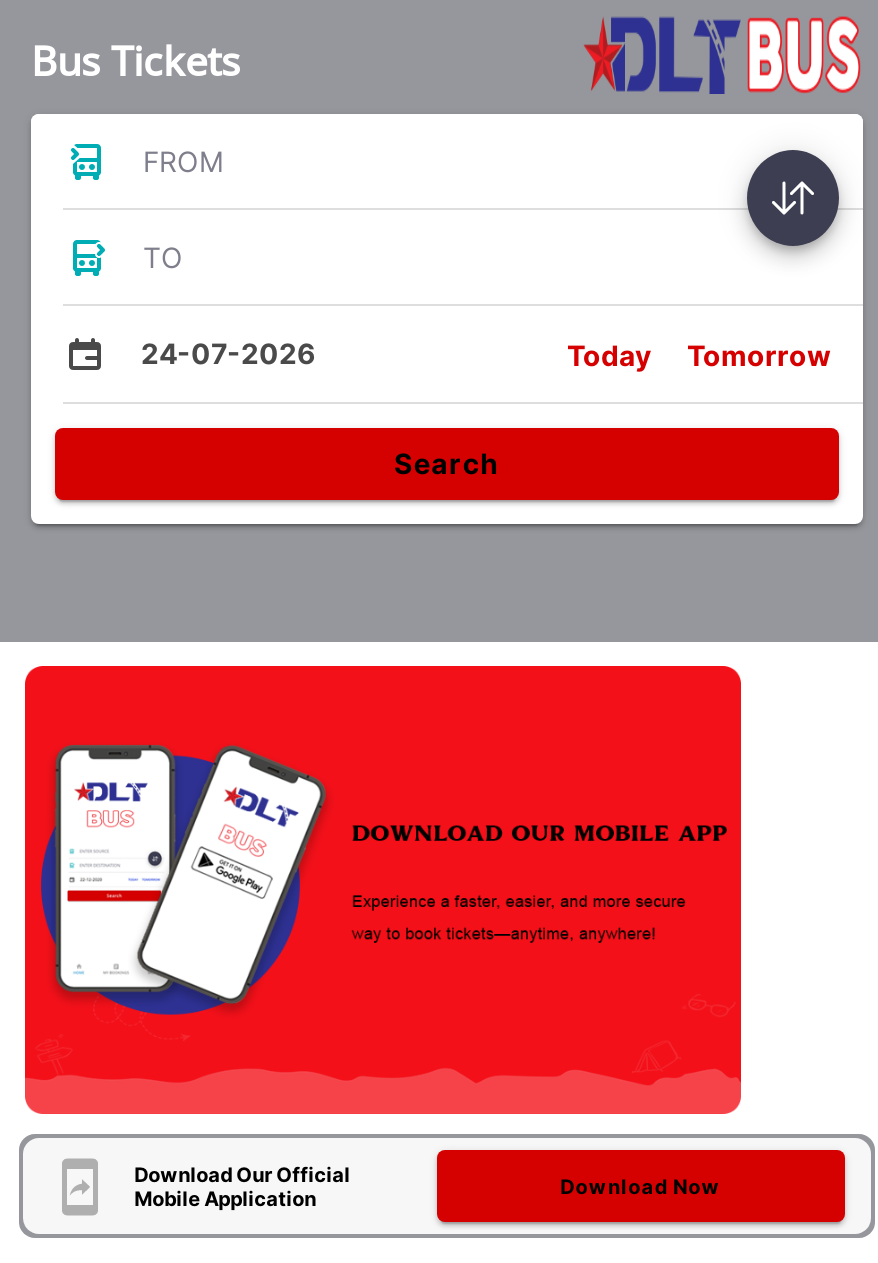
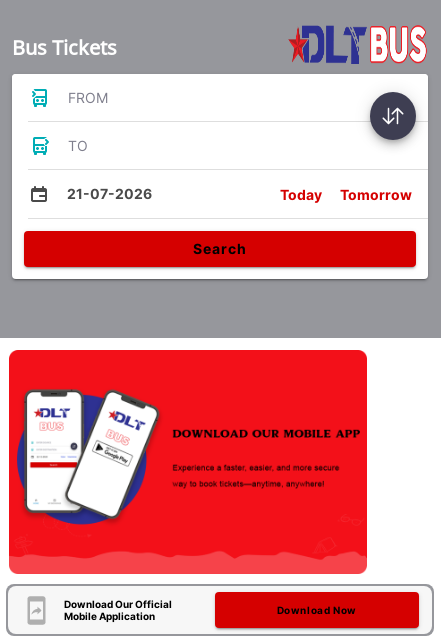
- 24-07-2026
+ 21-07-2026
